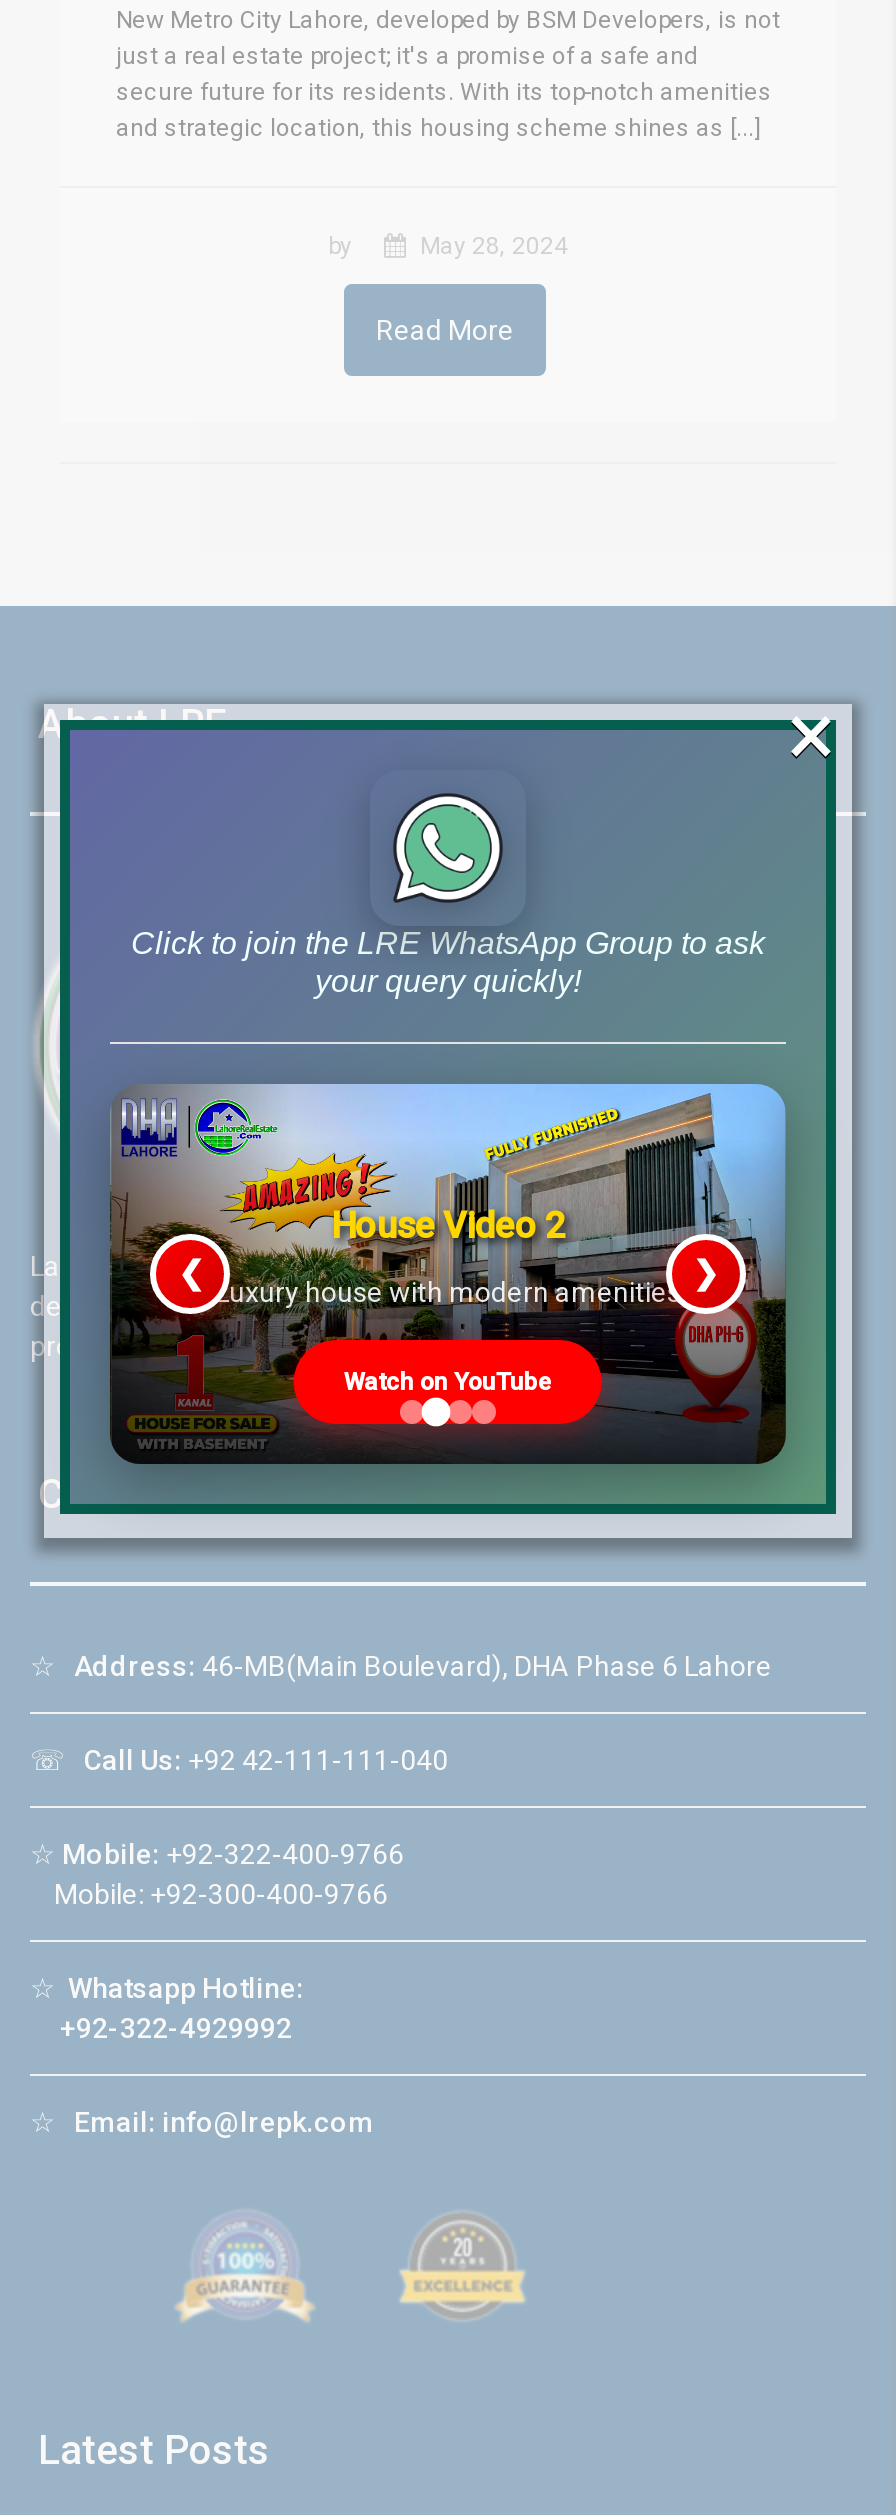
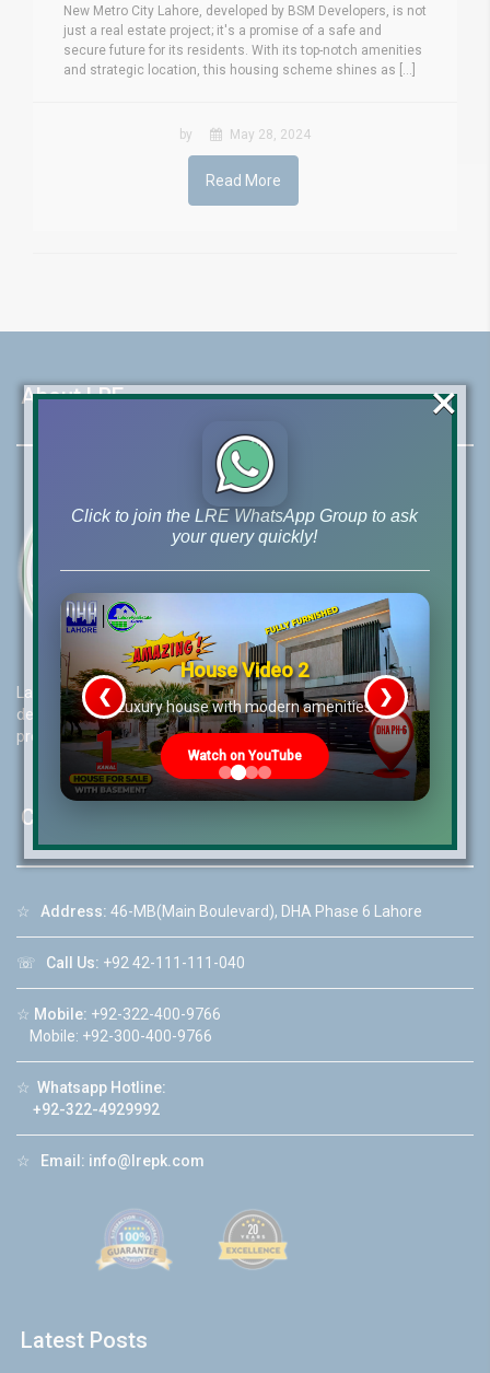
- [image]
+ [image]
